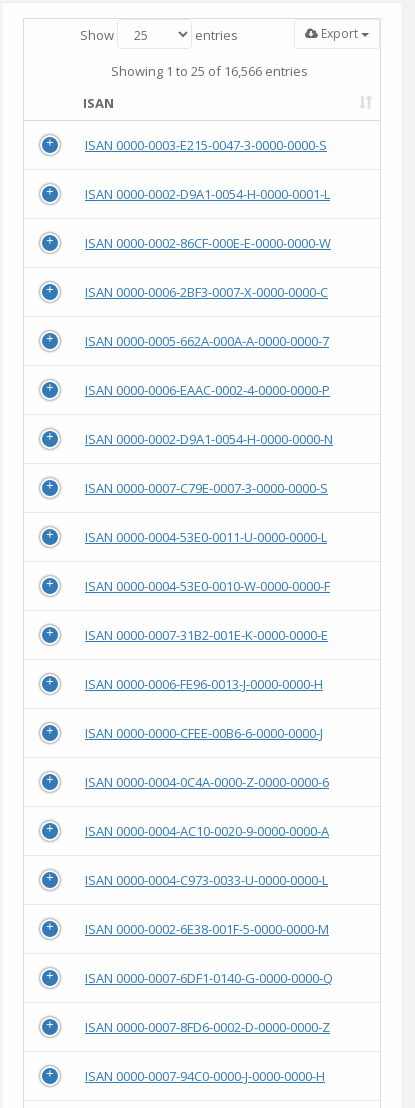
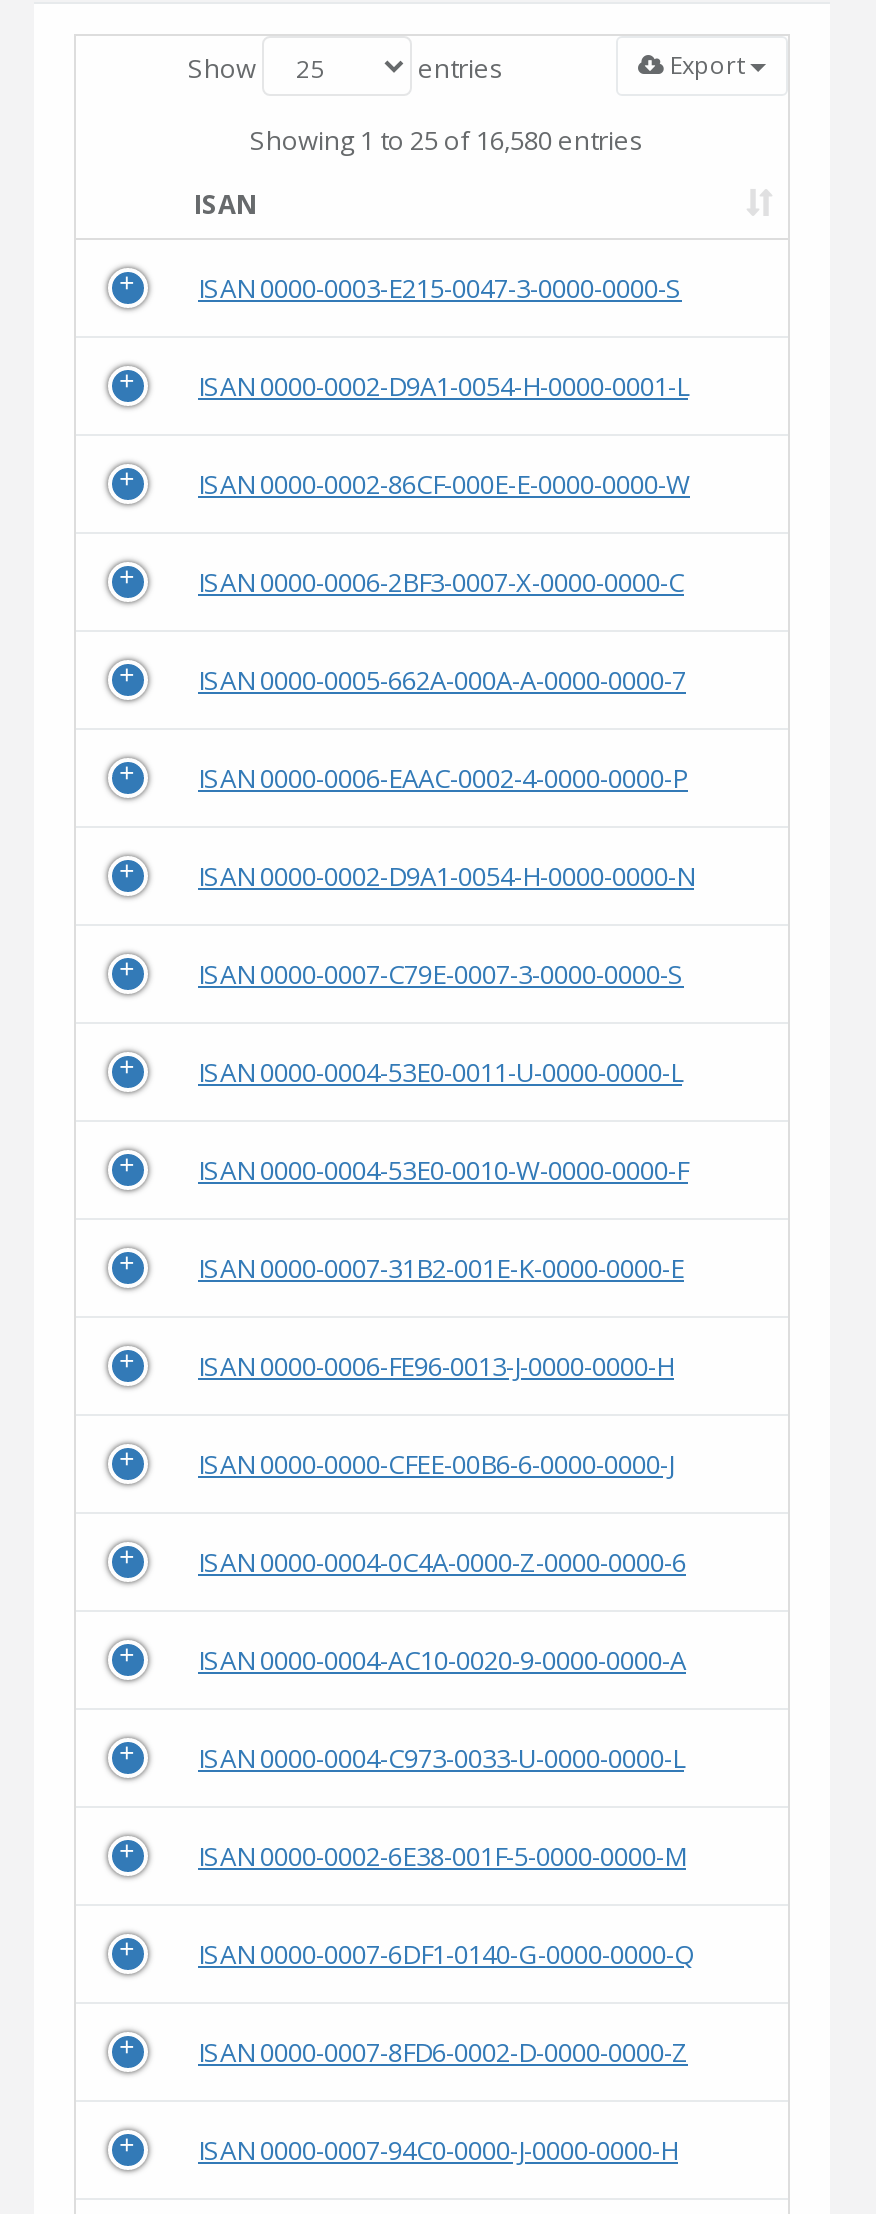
- Showing 1 to 25 of 16,566 entries
+ Showing 1 to 25 of 16,580 entries
